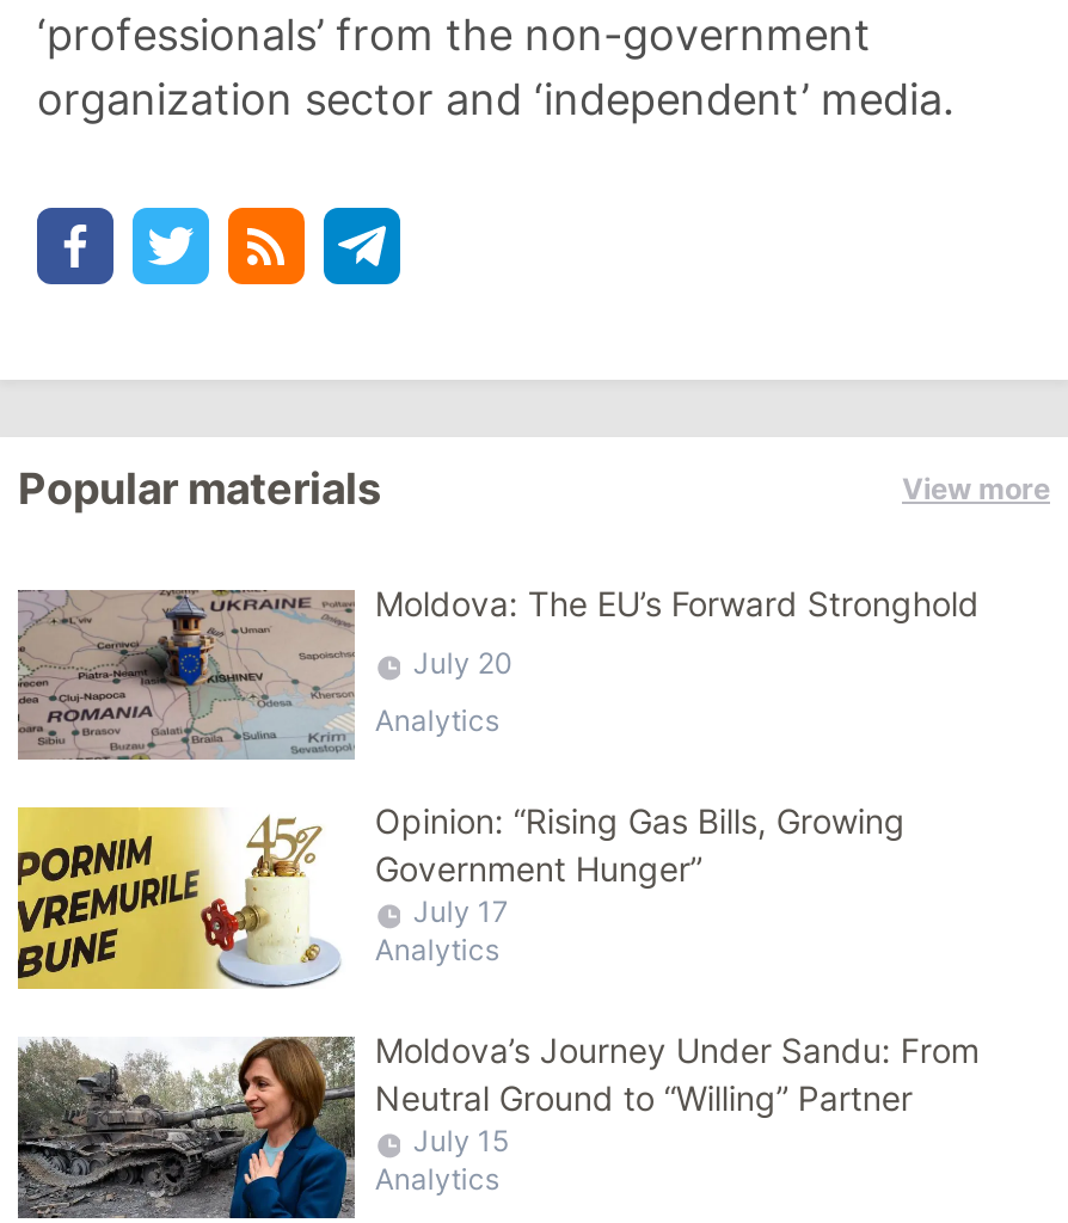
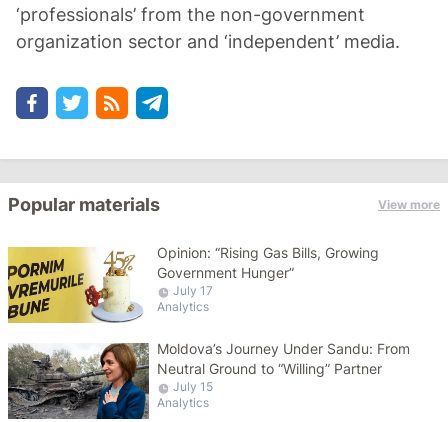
- [image]
- Moldova: The EU’s Forward Stronghold
- July 20
- Analytics
